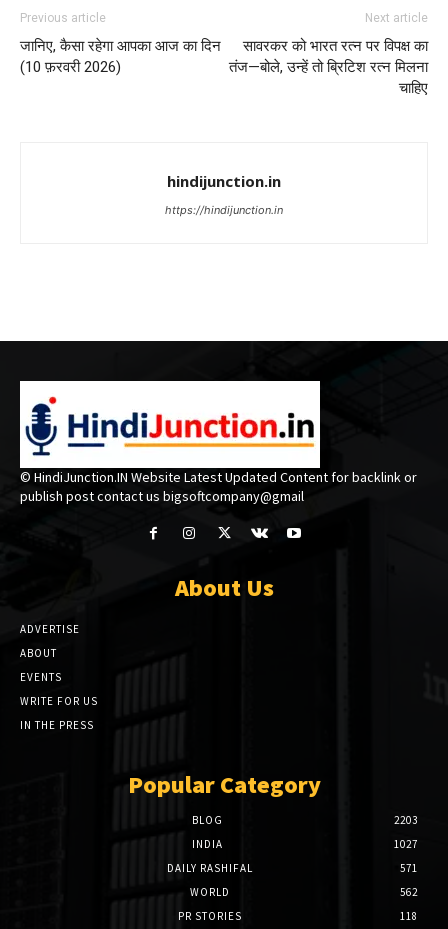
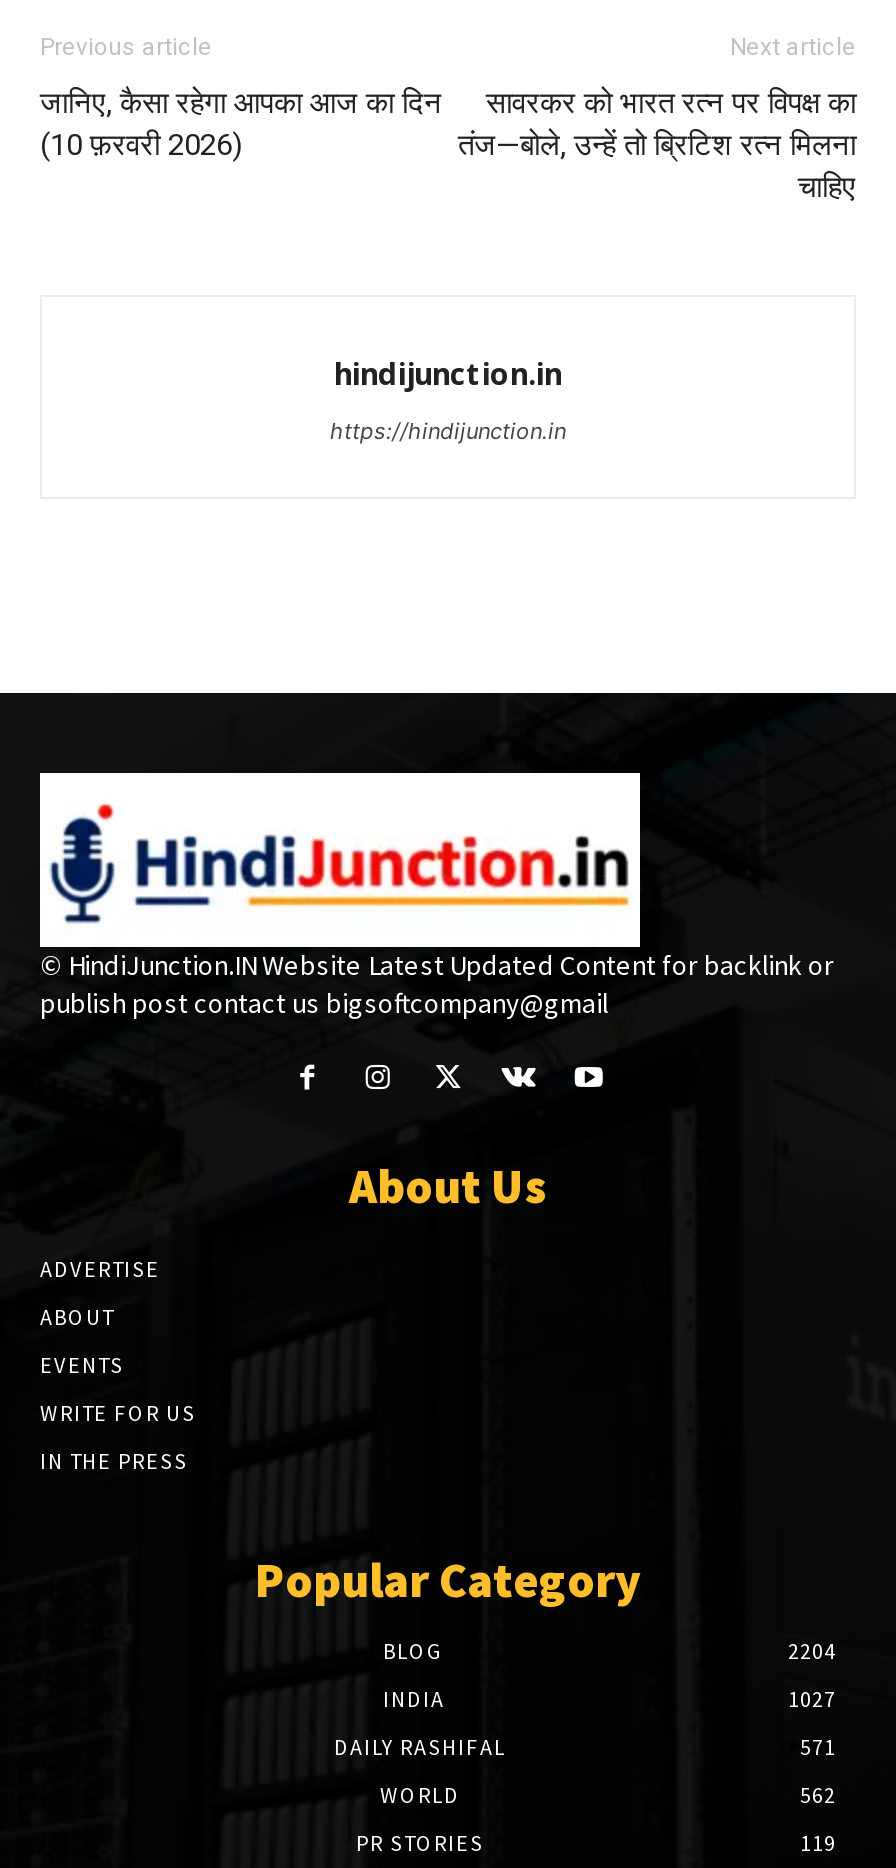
- 2203
+ 2204

- 118
+ 119
